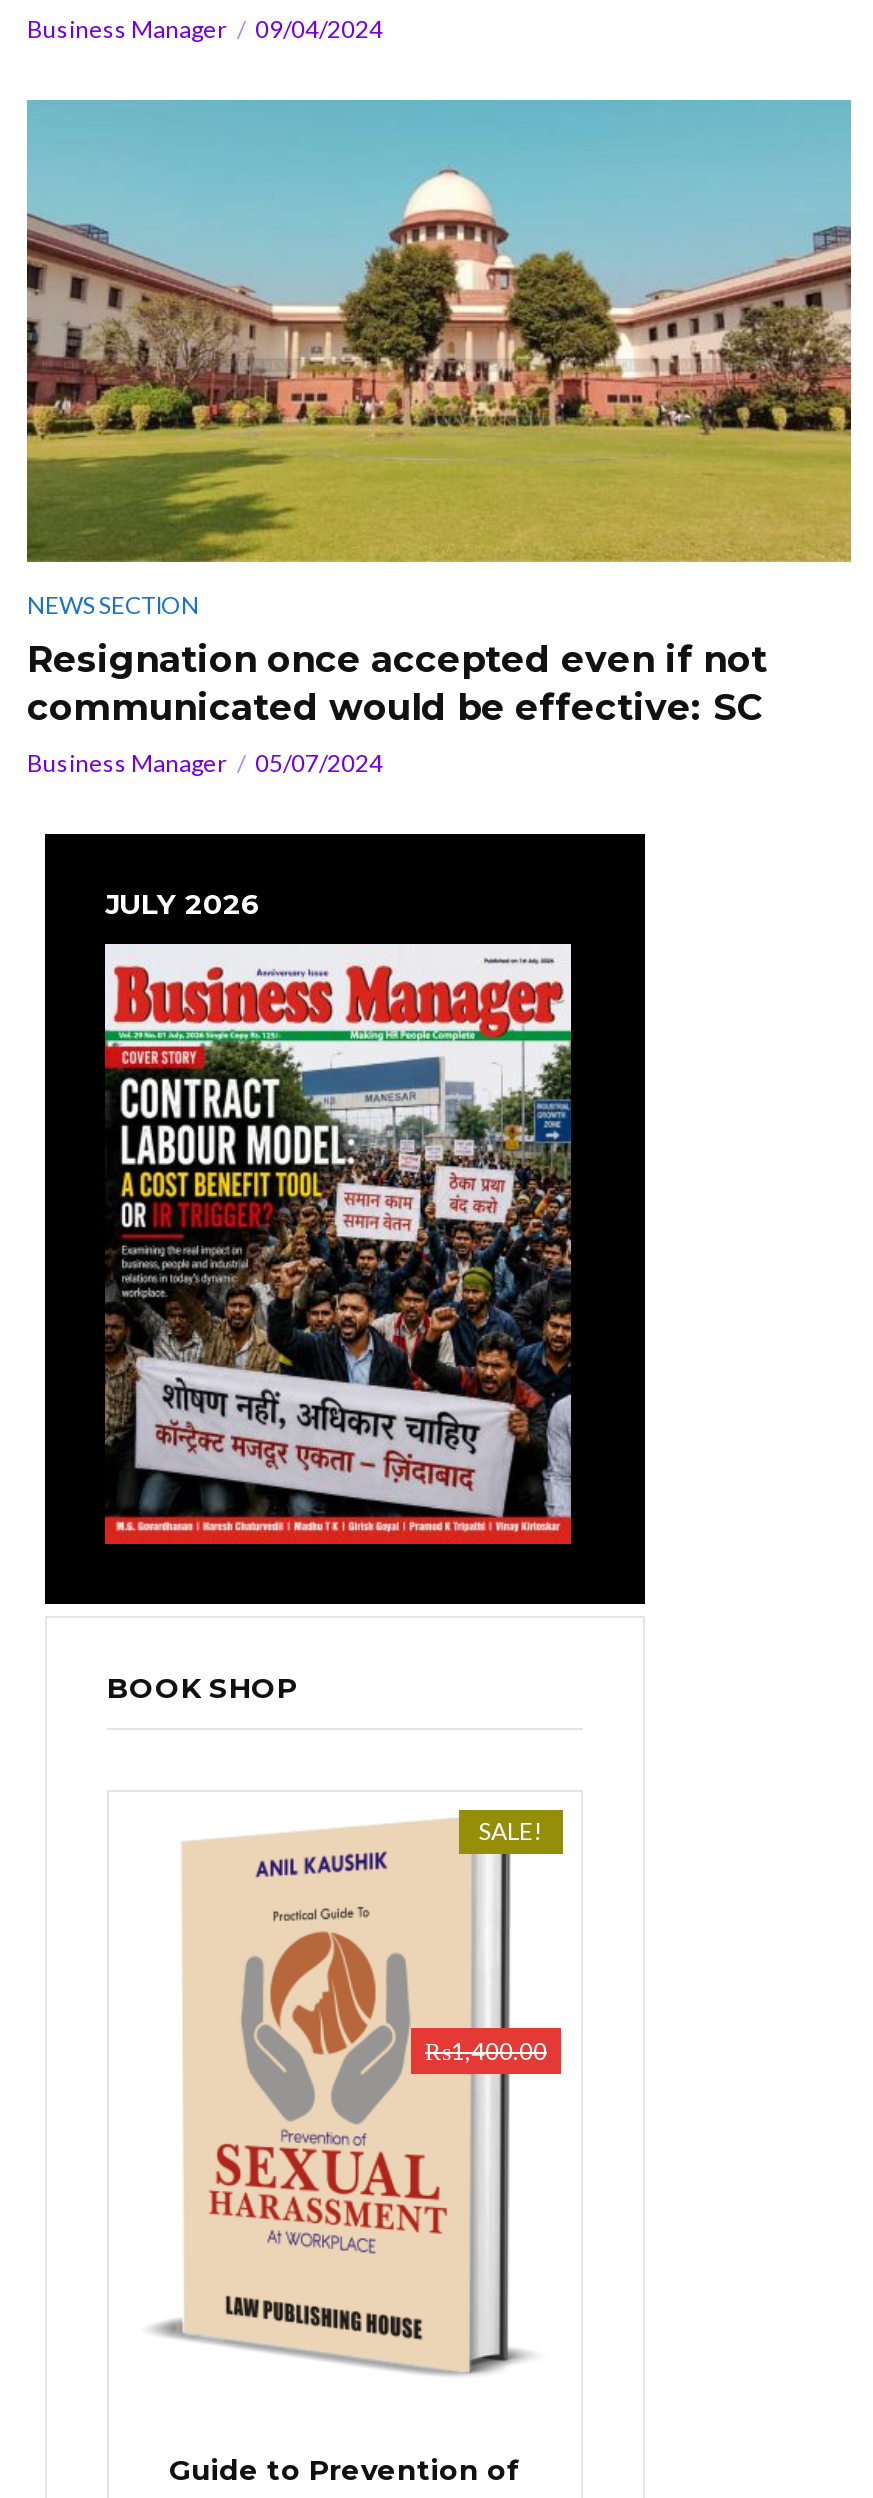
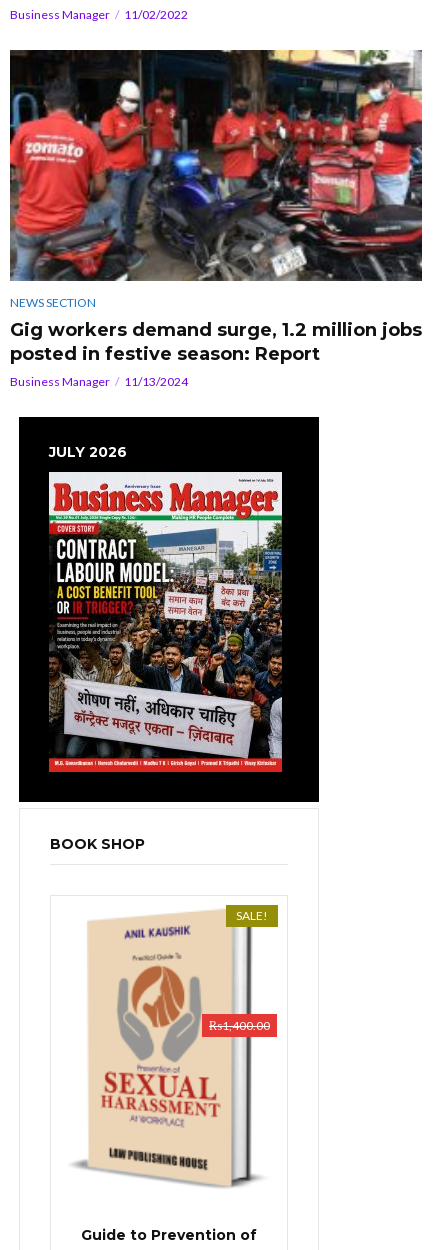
- Business Manager 09/04/2024
+ Business Manager 11/02/2022

- [image]
- Resignation once accepted even if not
- communicated would be effective: SC
+ [image]
+ Gig workers demand surge, 1.2 million jobs
+ posted in festive season: Report

- Business Manager 05/07/2024
+ Business Manager 11/13/2024
